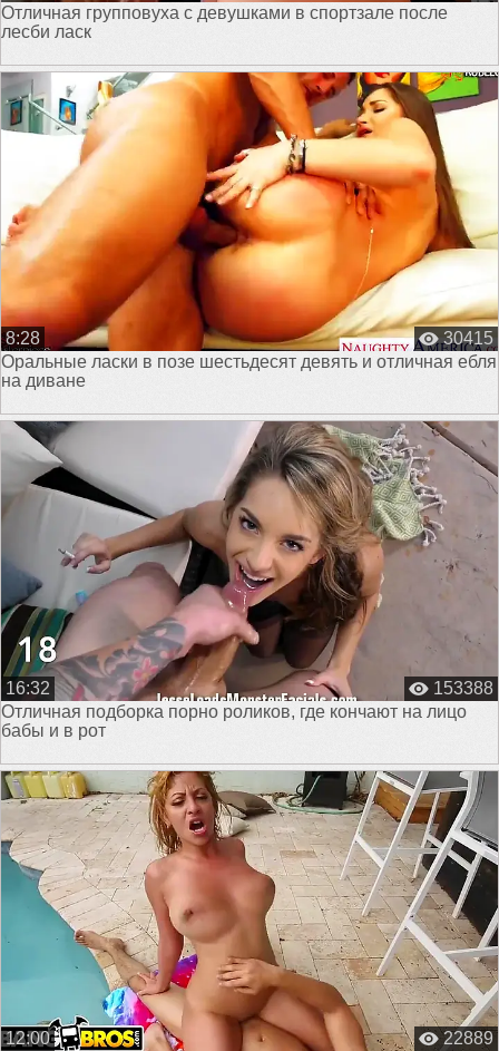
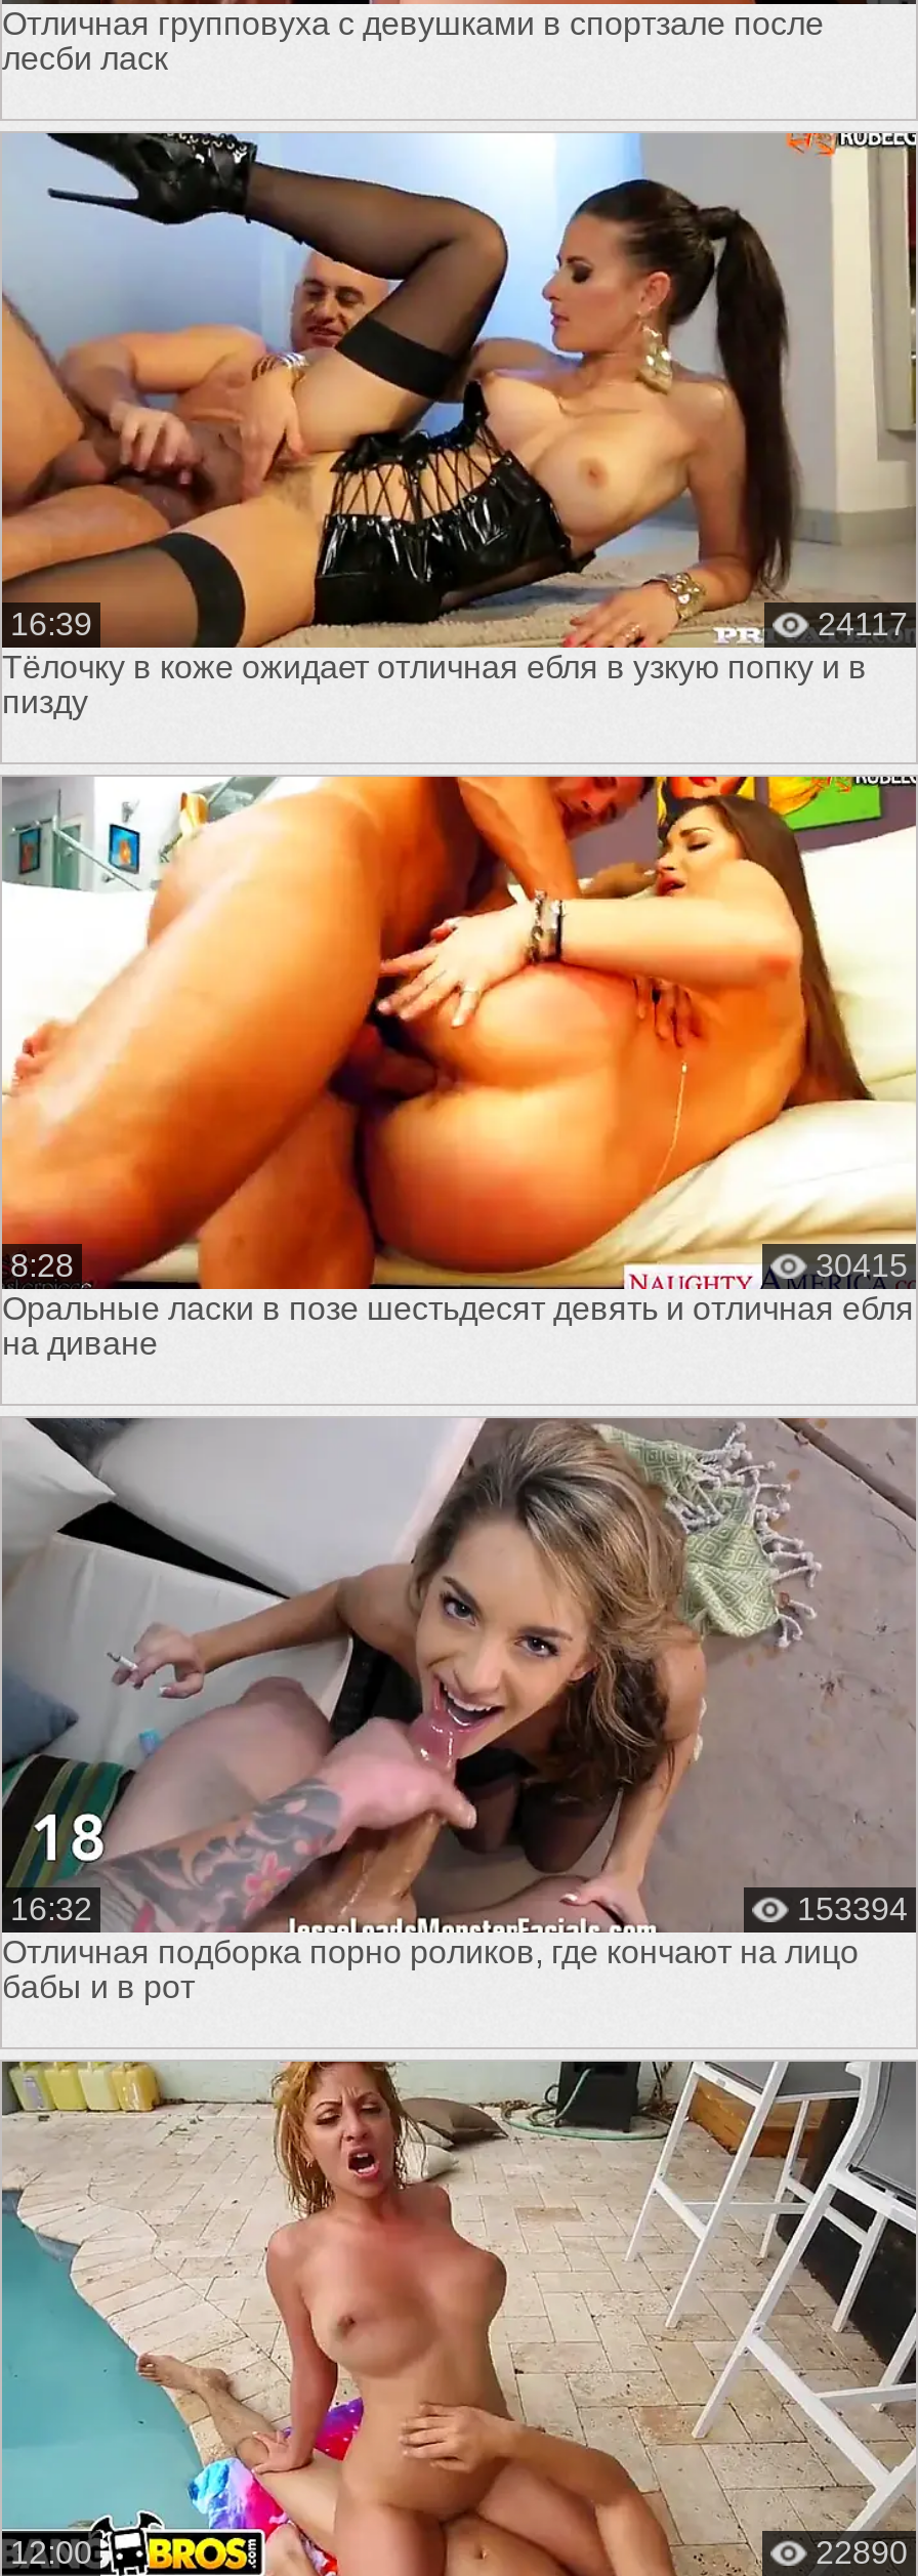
+ [image]
+ 24117
+ 16:39
+ Тёлочку в коже ожидает отличная ебля в узкую попку и в
+ пизду

- 153388
+ 153394

- 22889
+ 22890
